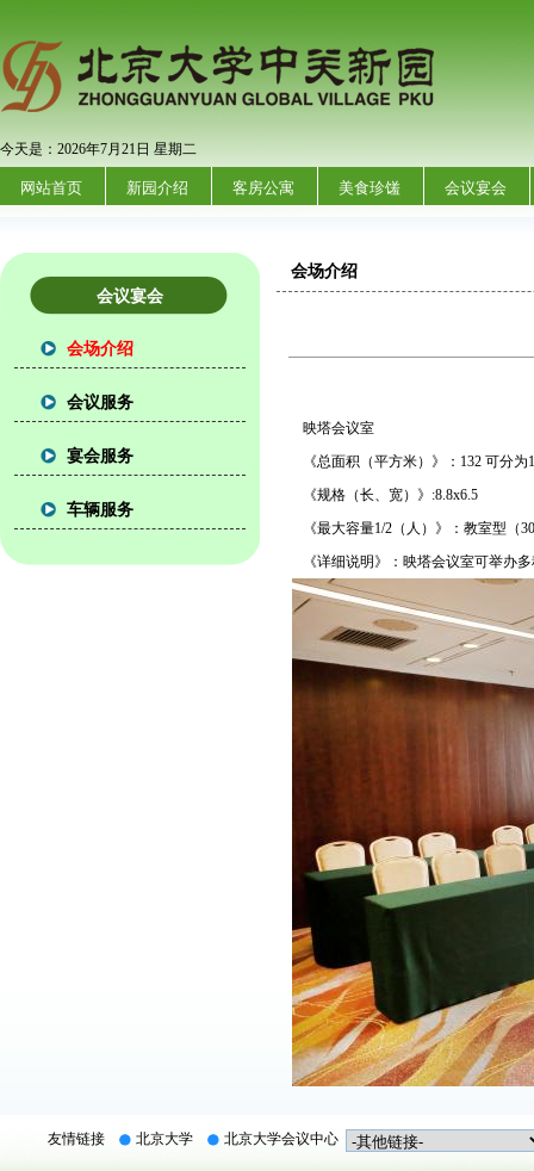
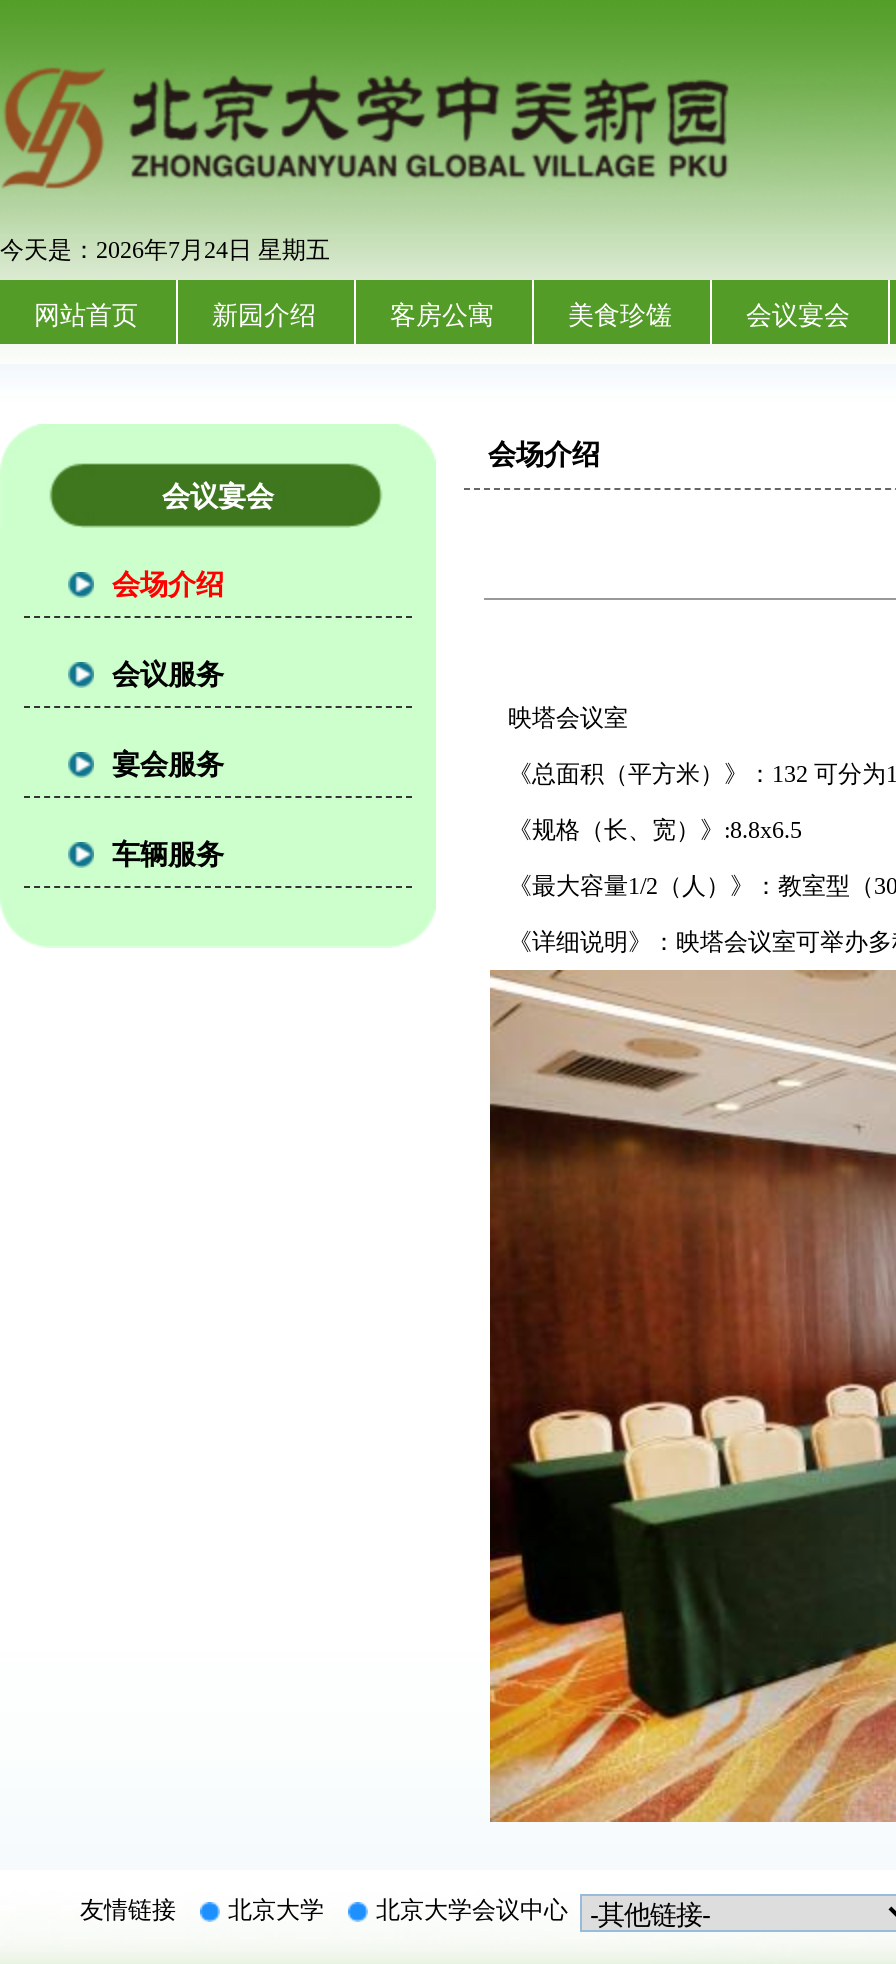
- 今天是：2026年7月21日 星期二
+ 今天是：2026年7月24日 星期五
